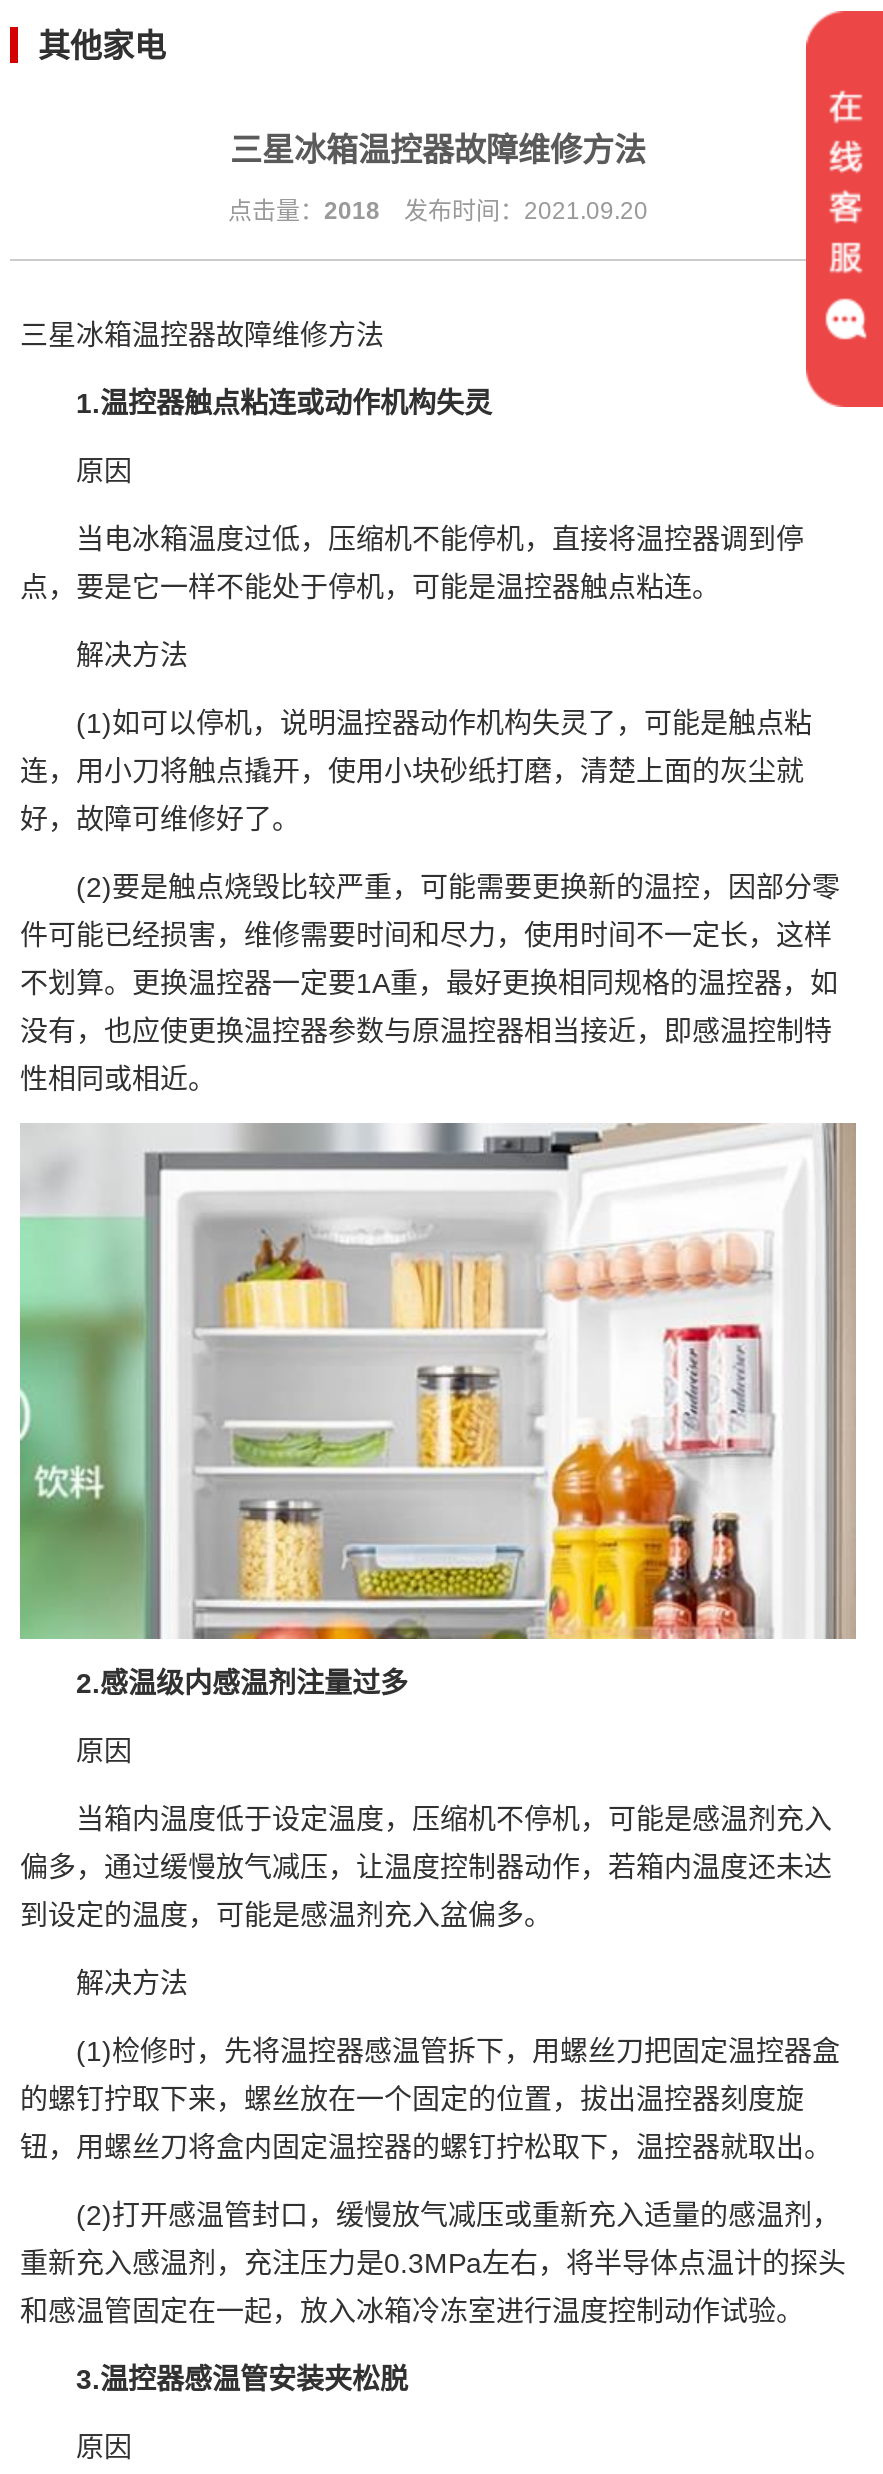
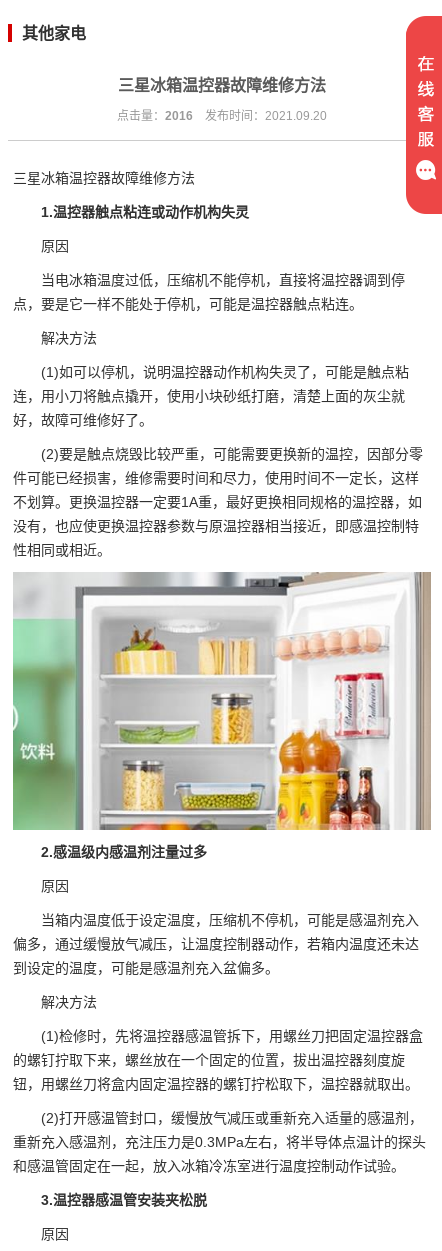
- 点击量：2018 发布时间：2021.09.20
+ 点击量：2016 发布时间：2021.09.20
